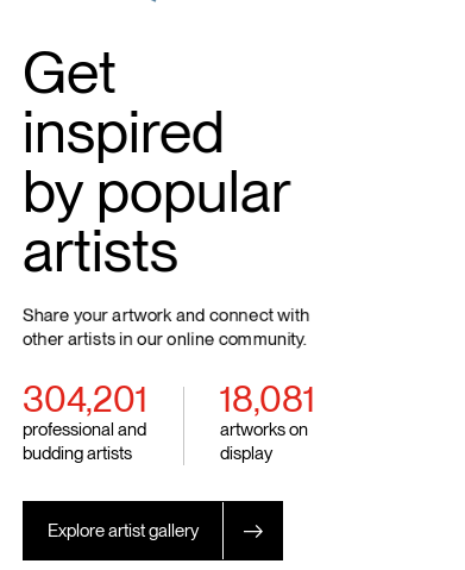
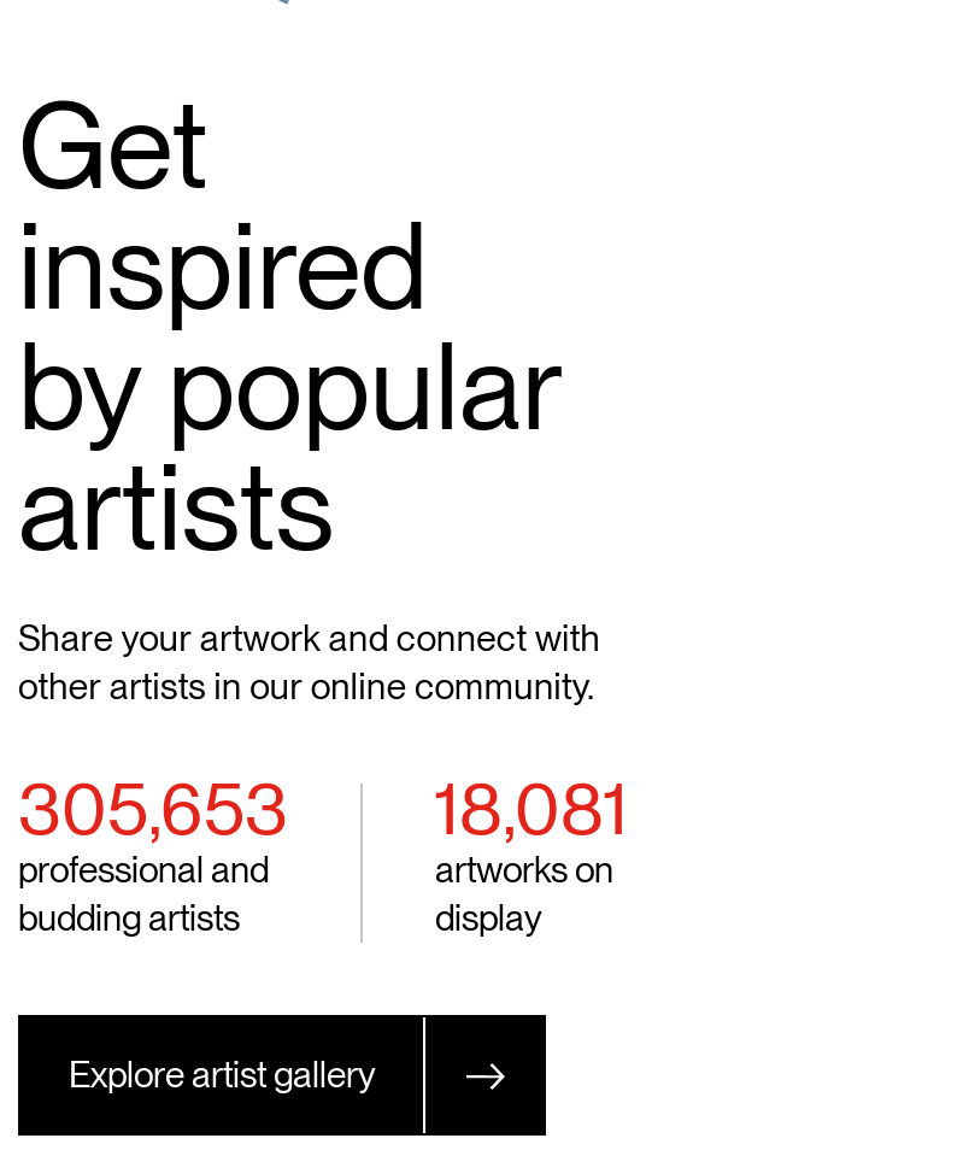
- 304,201 18,081
+ 305,653 18,081
